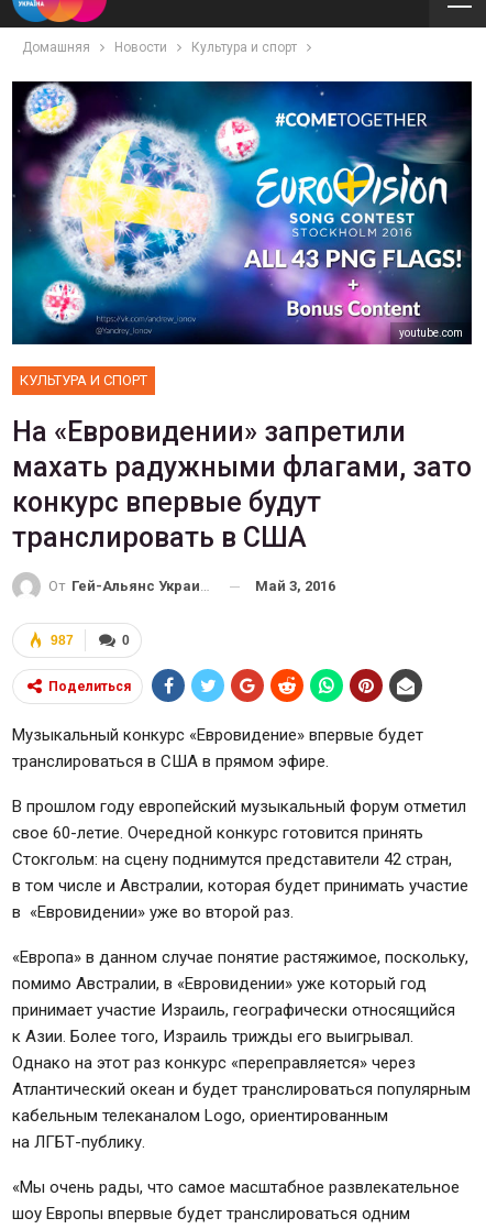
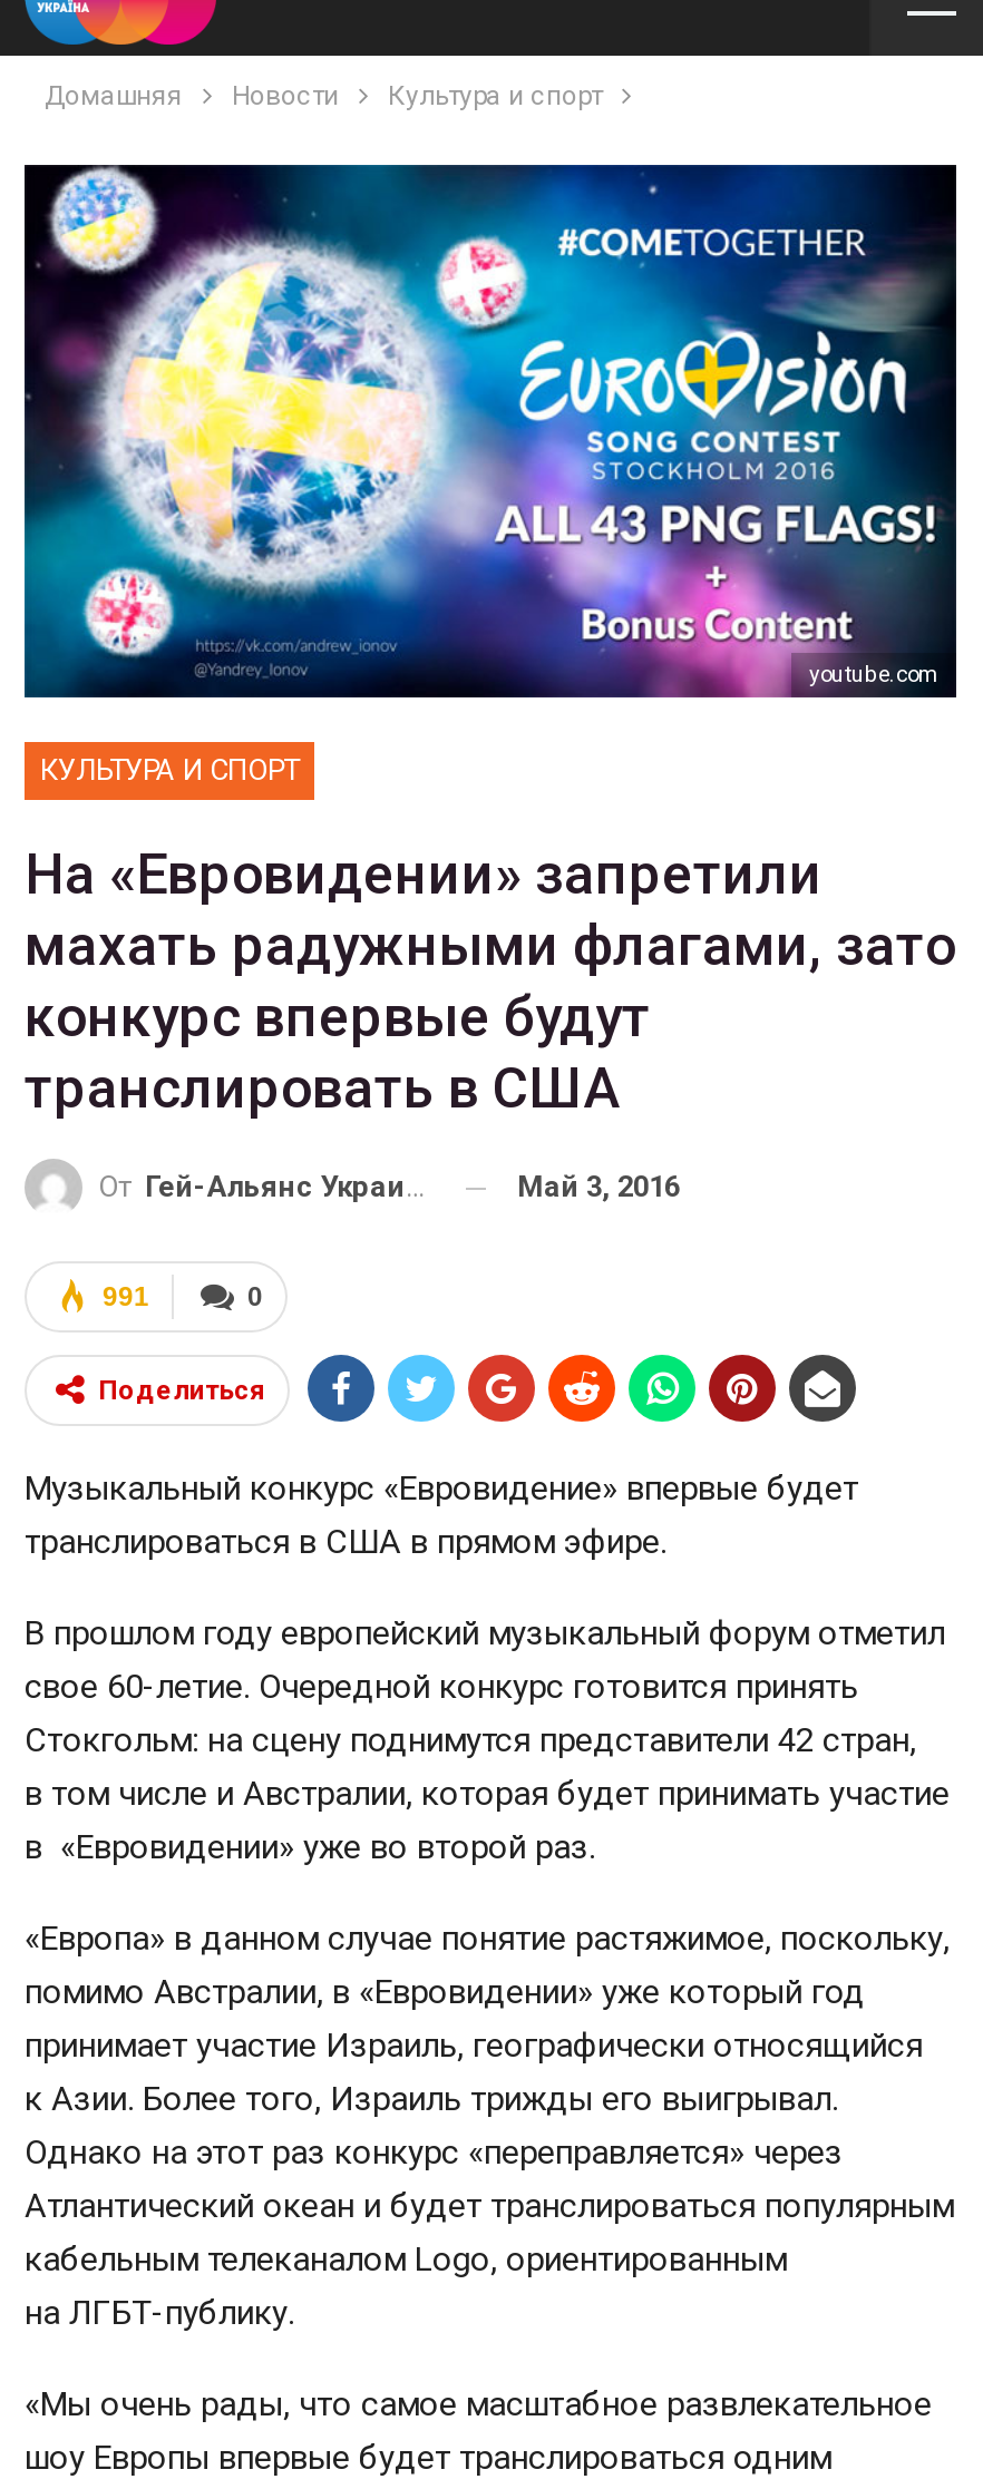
- 987
+ 991
